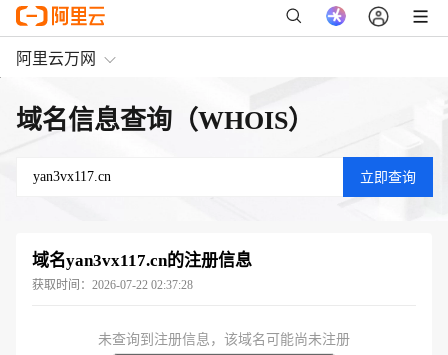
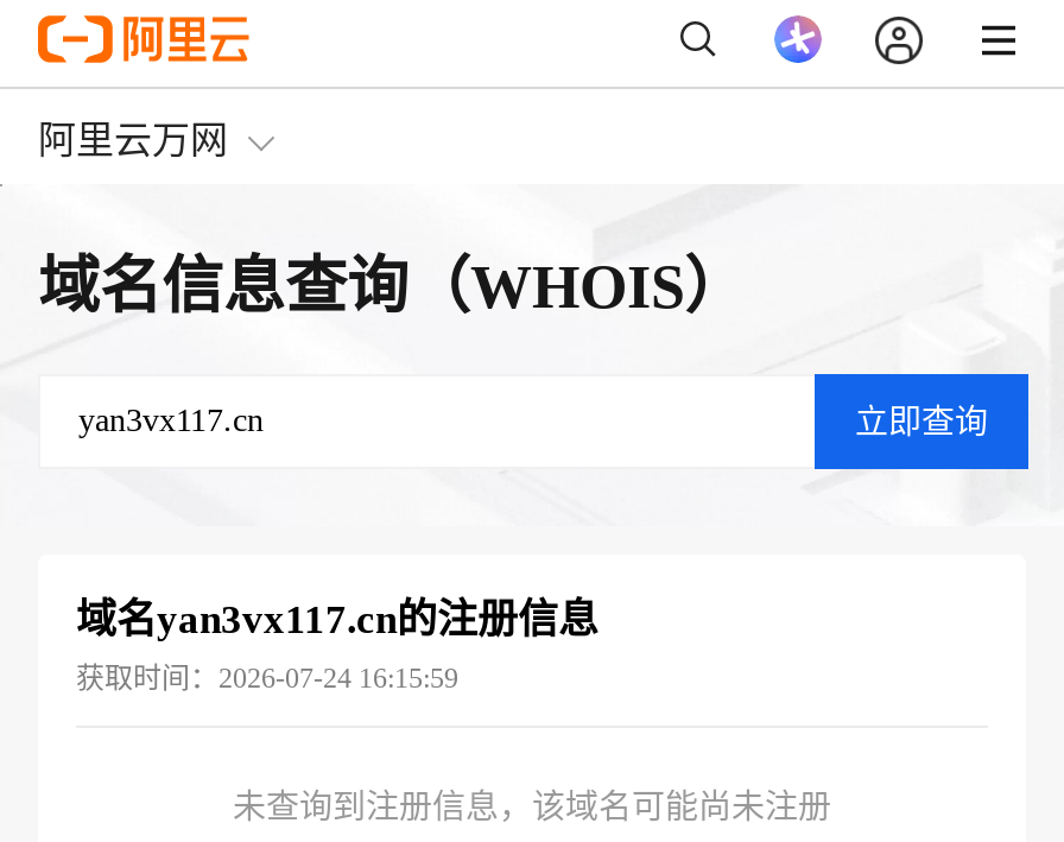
- 获取时间：2026-07-22 02:37:28
+ 获取时间：2026-07-24 16:15:59
